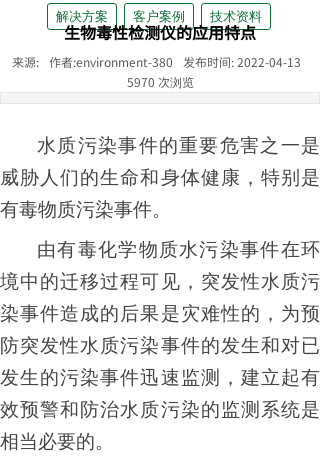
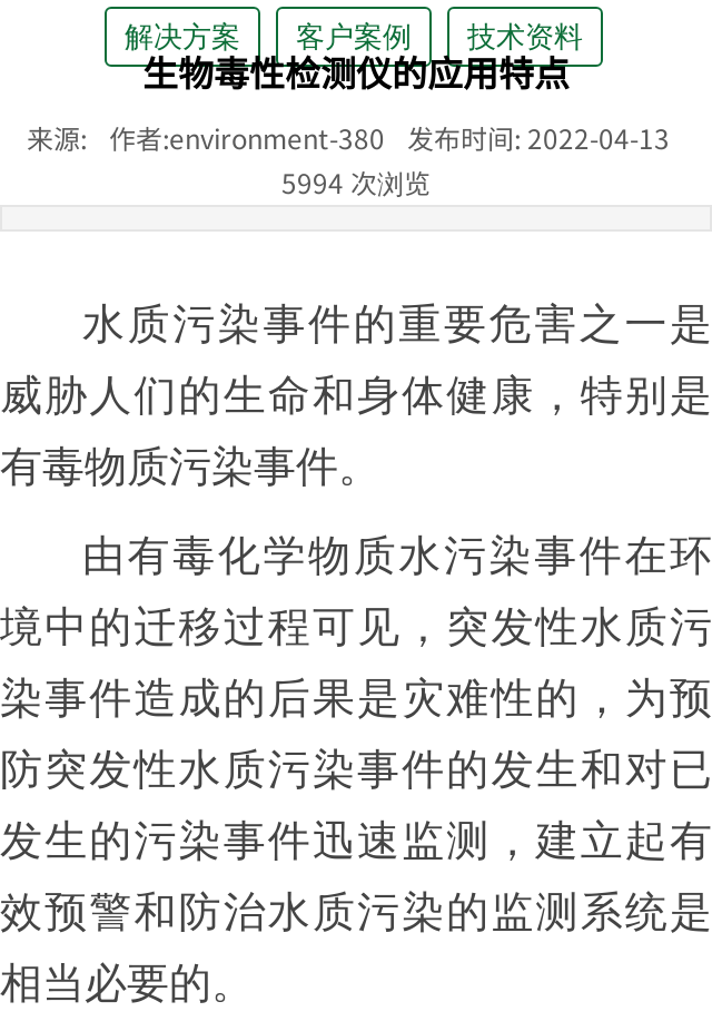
- 5970次浏览
+ 5994次浏览
